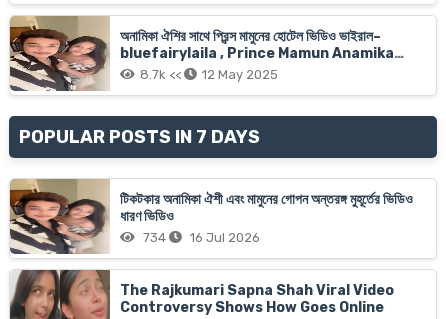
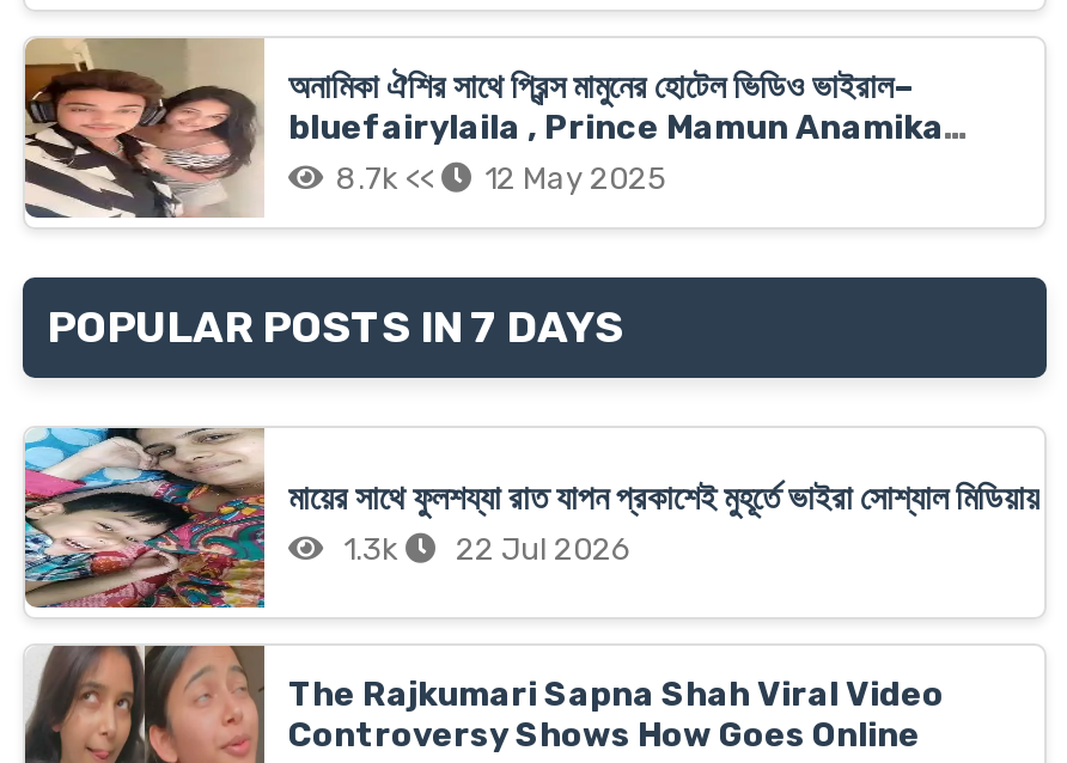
- [image]
- টিকটকার অনামিকা ঐশী এবং মামুনের গোপন অন্তরঙ্গ মুহূর্তের ভিডিও
- ধারণ ভিডিও
- 734
- 16 Jul 2026
+ [image]
+ মায়ের সাথে ফুলশয্যা রাত যাপন প্রকাশেই মুহূর্তে ভাইরা সোশ্যাল মিডিয়ায়
+ 1.3k
+ 22 Jul 2026
